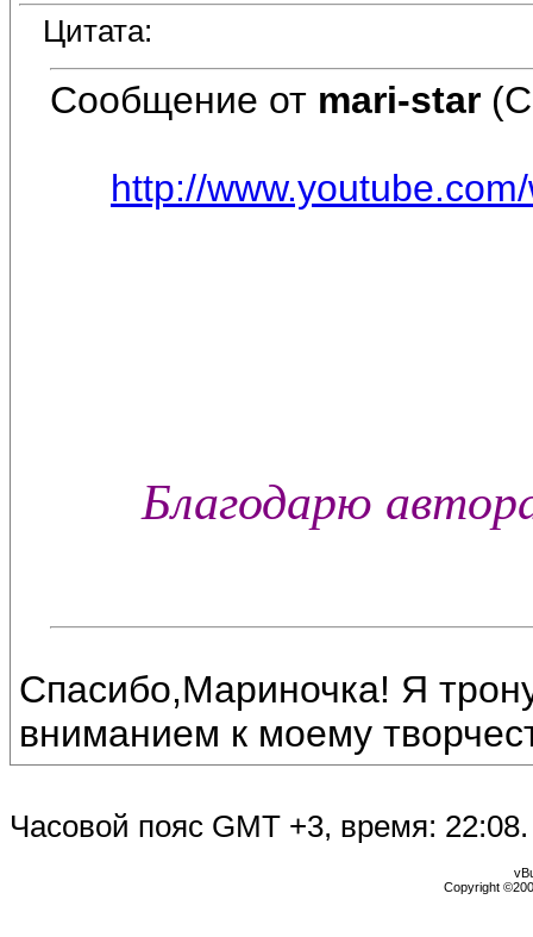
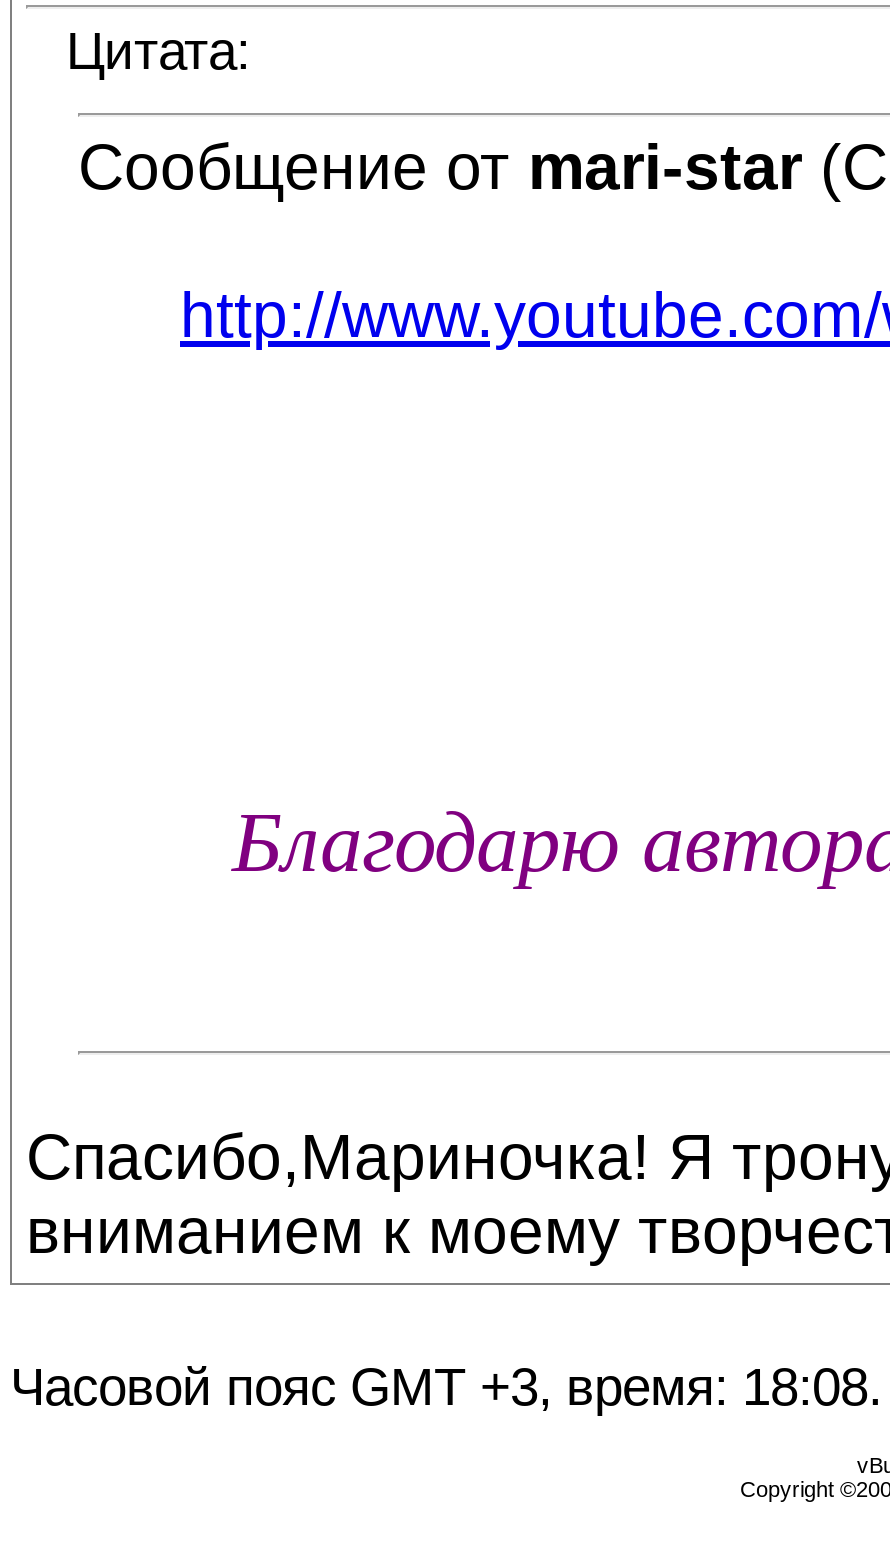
- Часовой пояс GMT +3, время: 22:08.
+ Часовой пояс GMT +3, время: 18:08.
